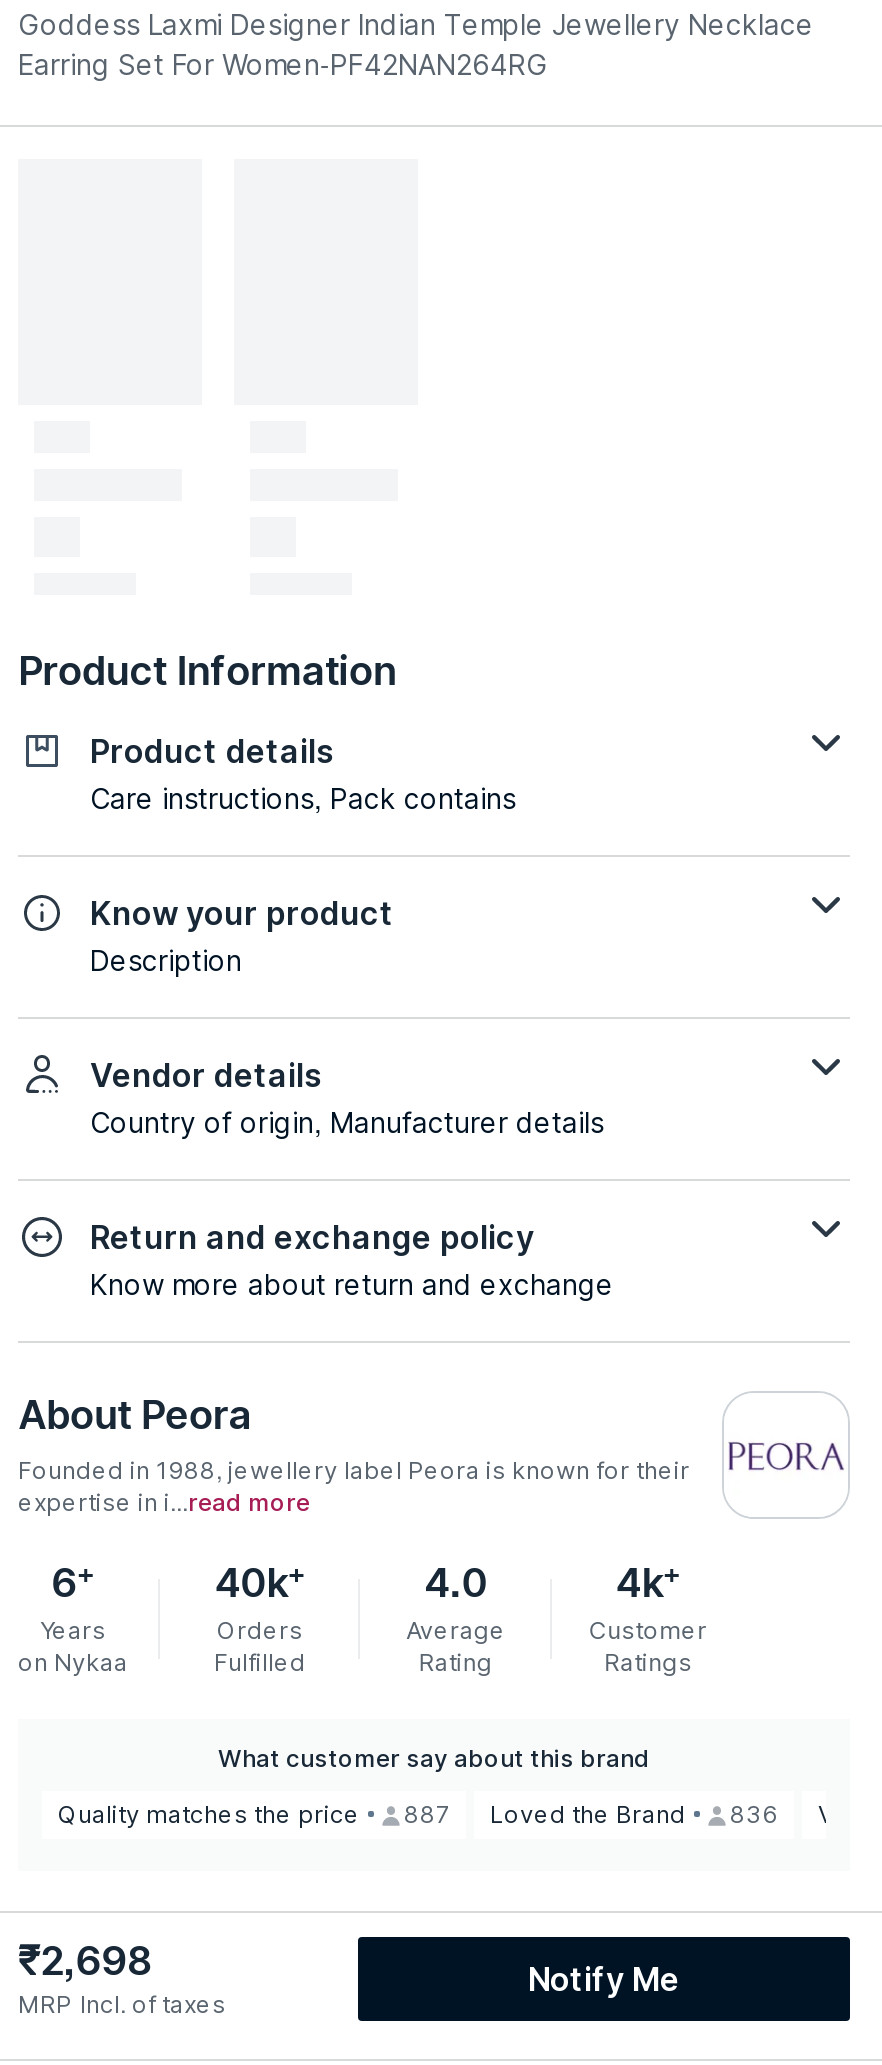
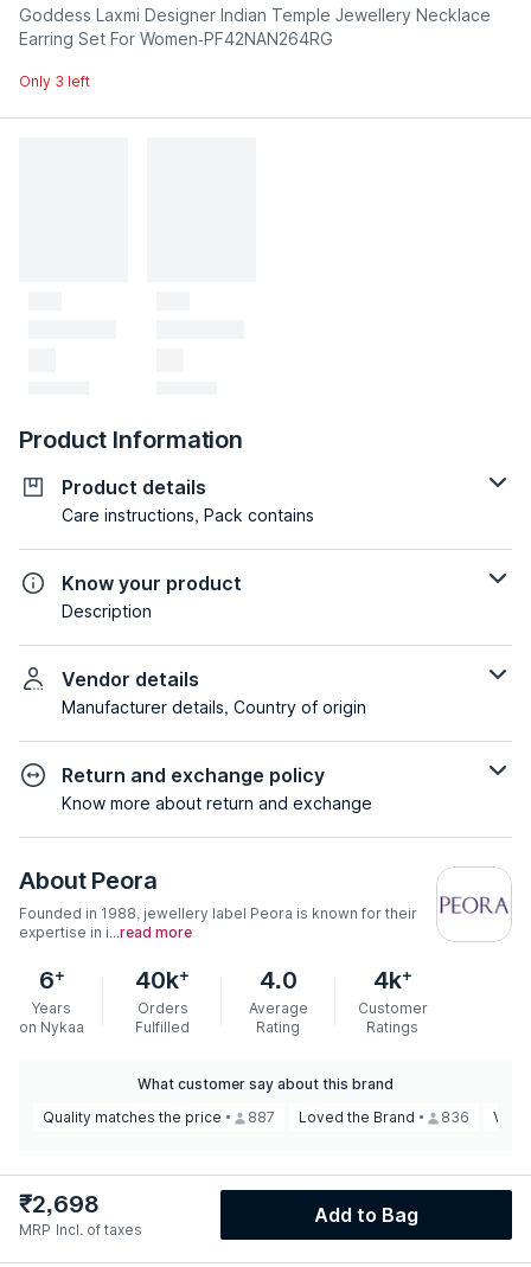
+ Only 3 left

- Country of origin, Manufacturer details
+ Manufacturer details, Country of origin

- Notify Me
+ Add to Bag
